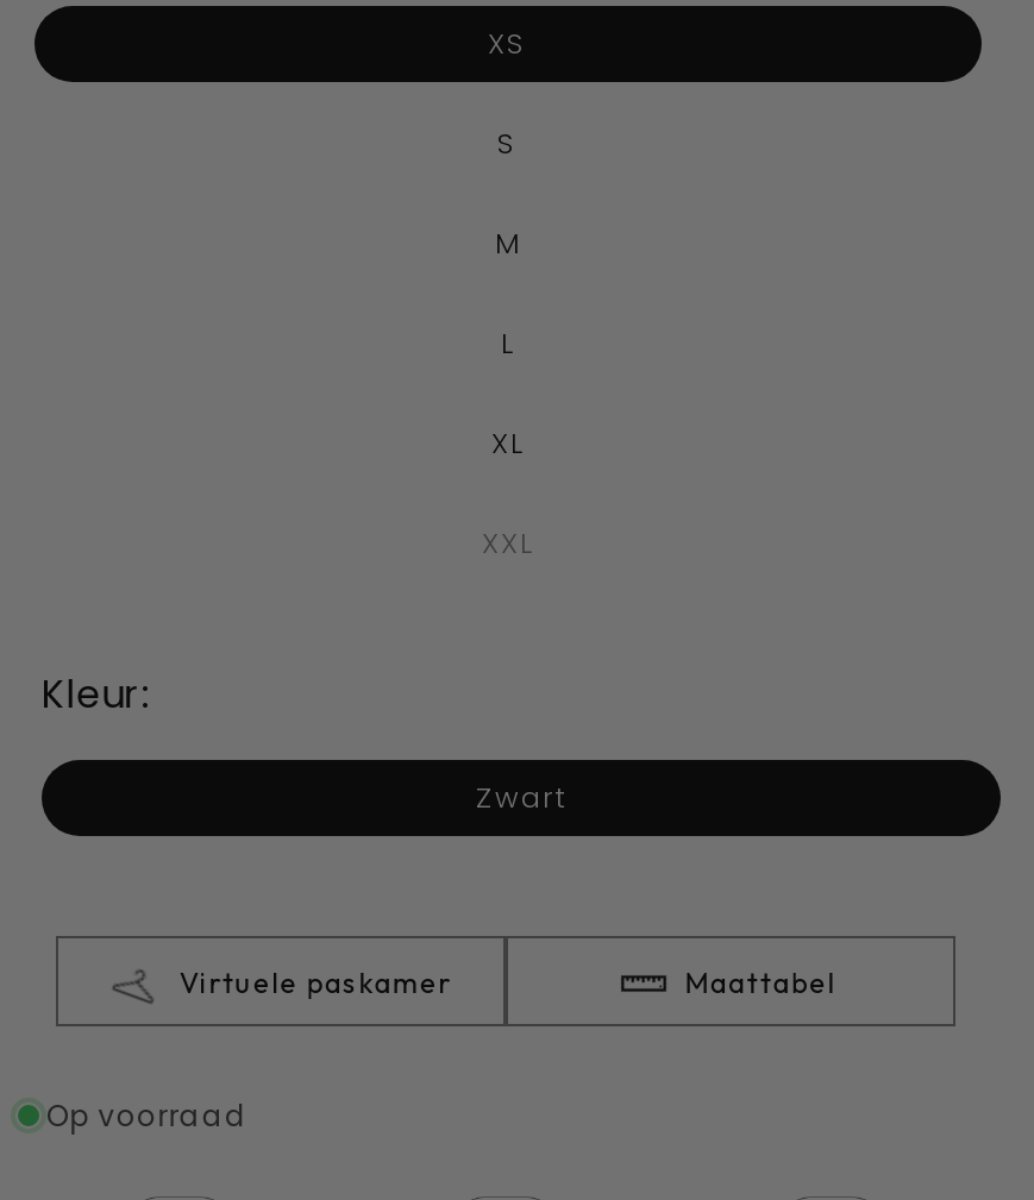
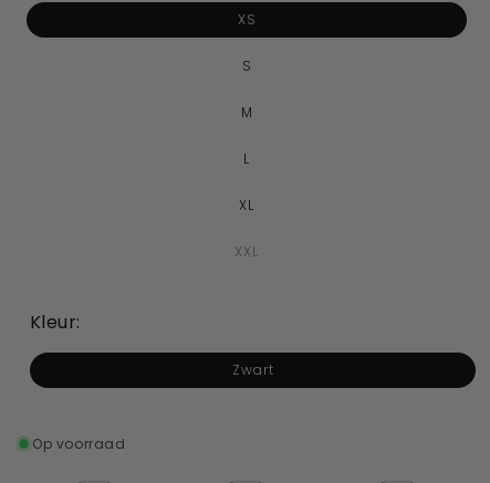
- Virtuele paskamer
- Maattabel
